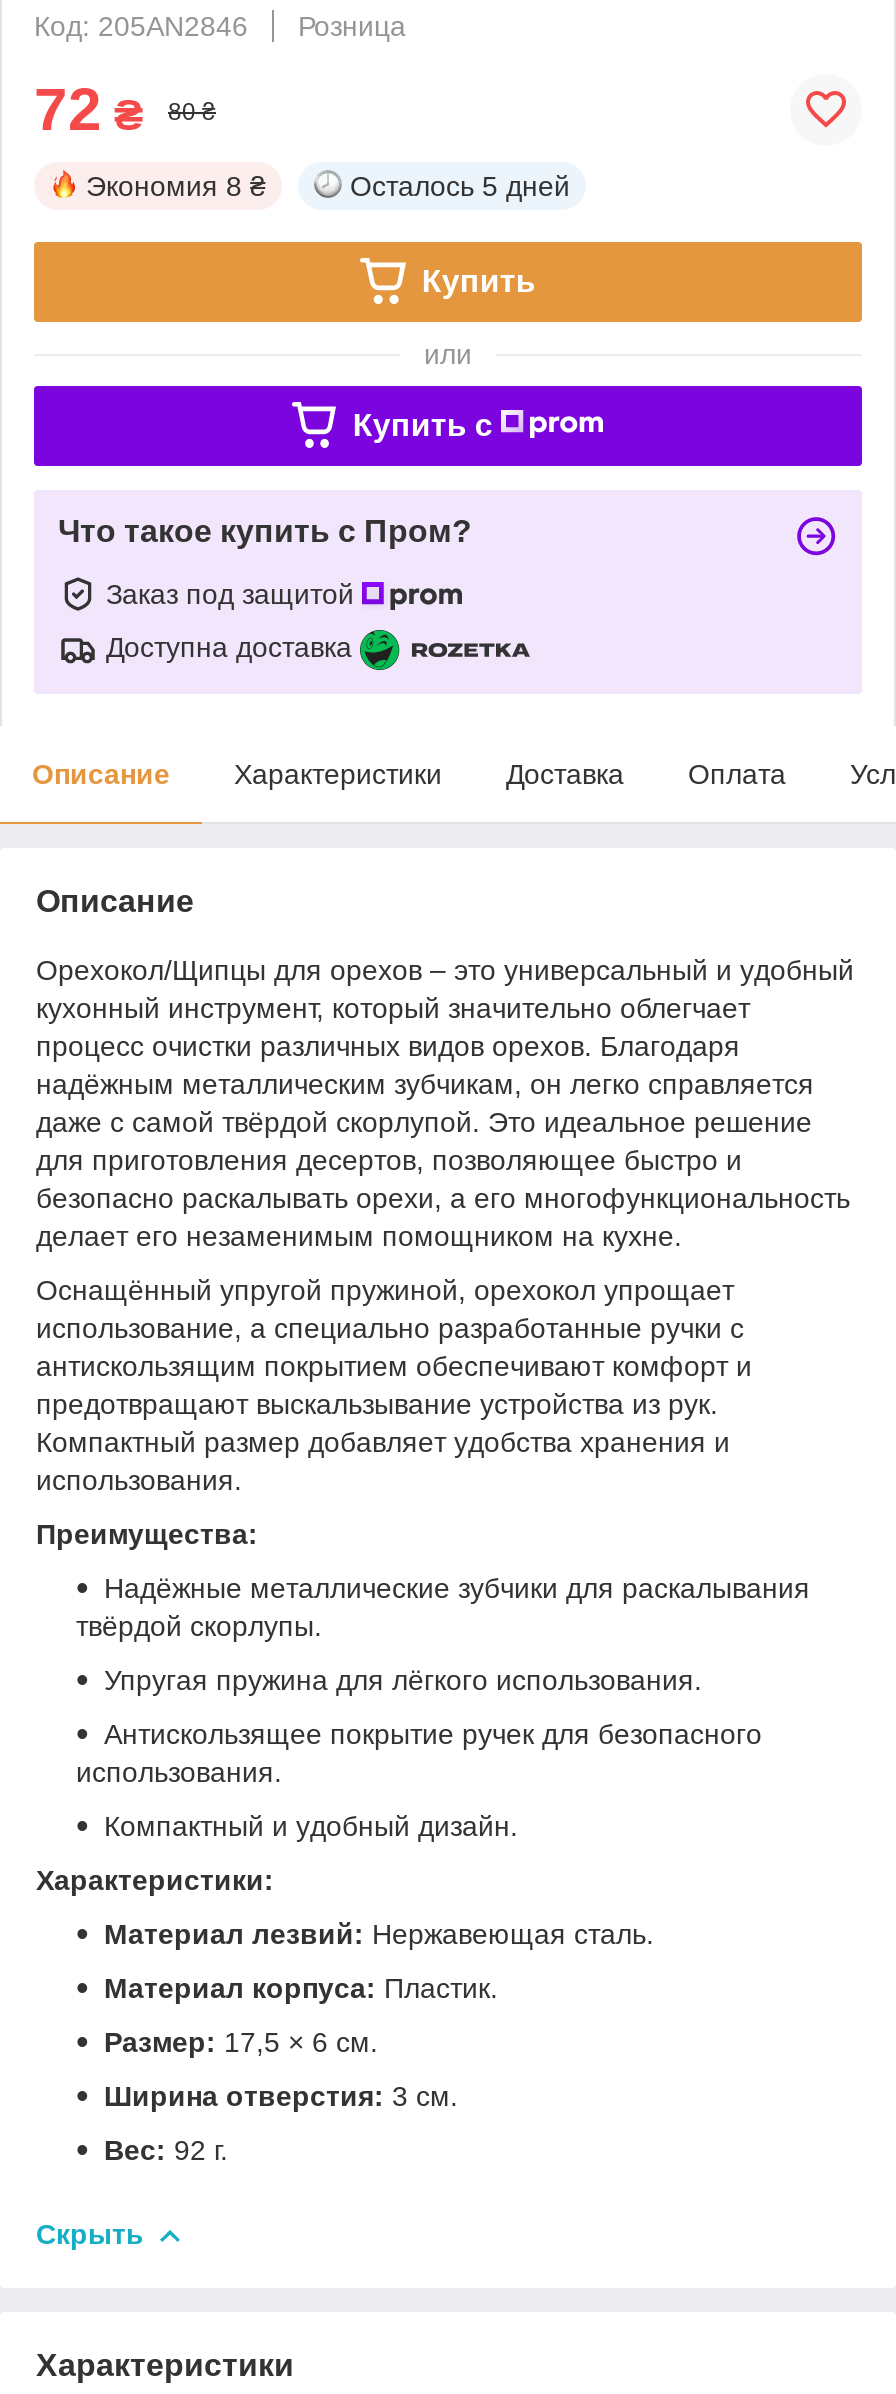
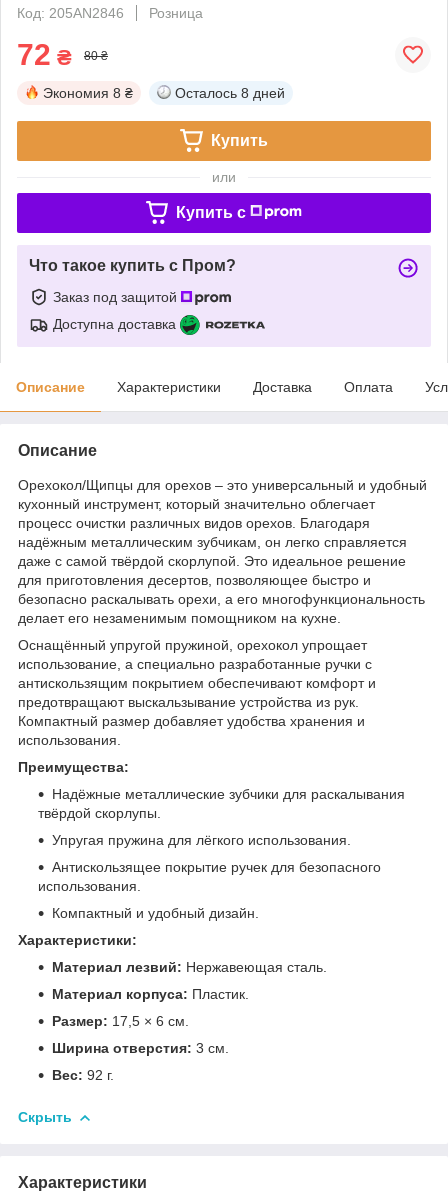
- Осталось 5 дней
+ Осталось 8 дней
